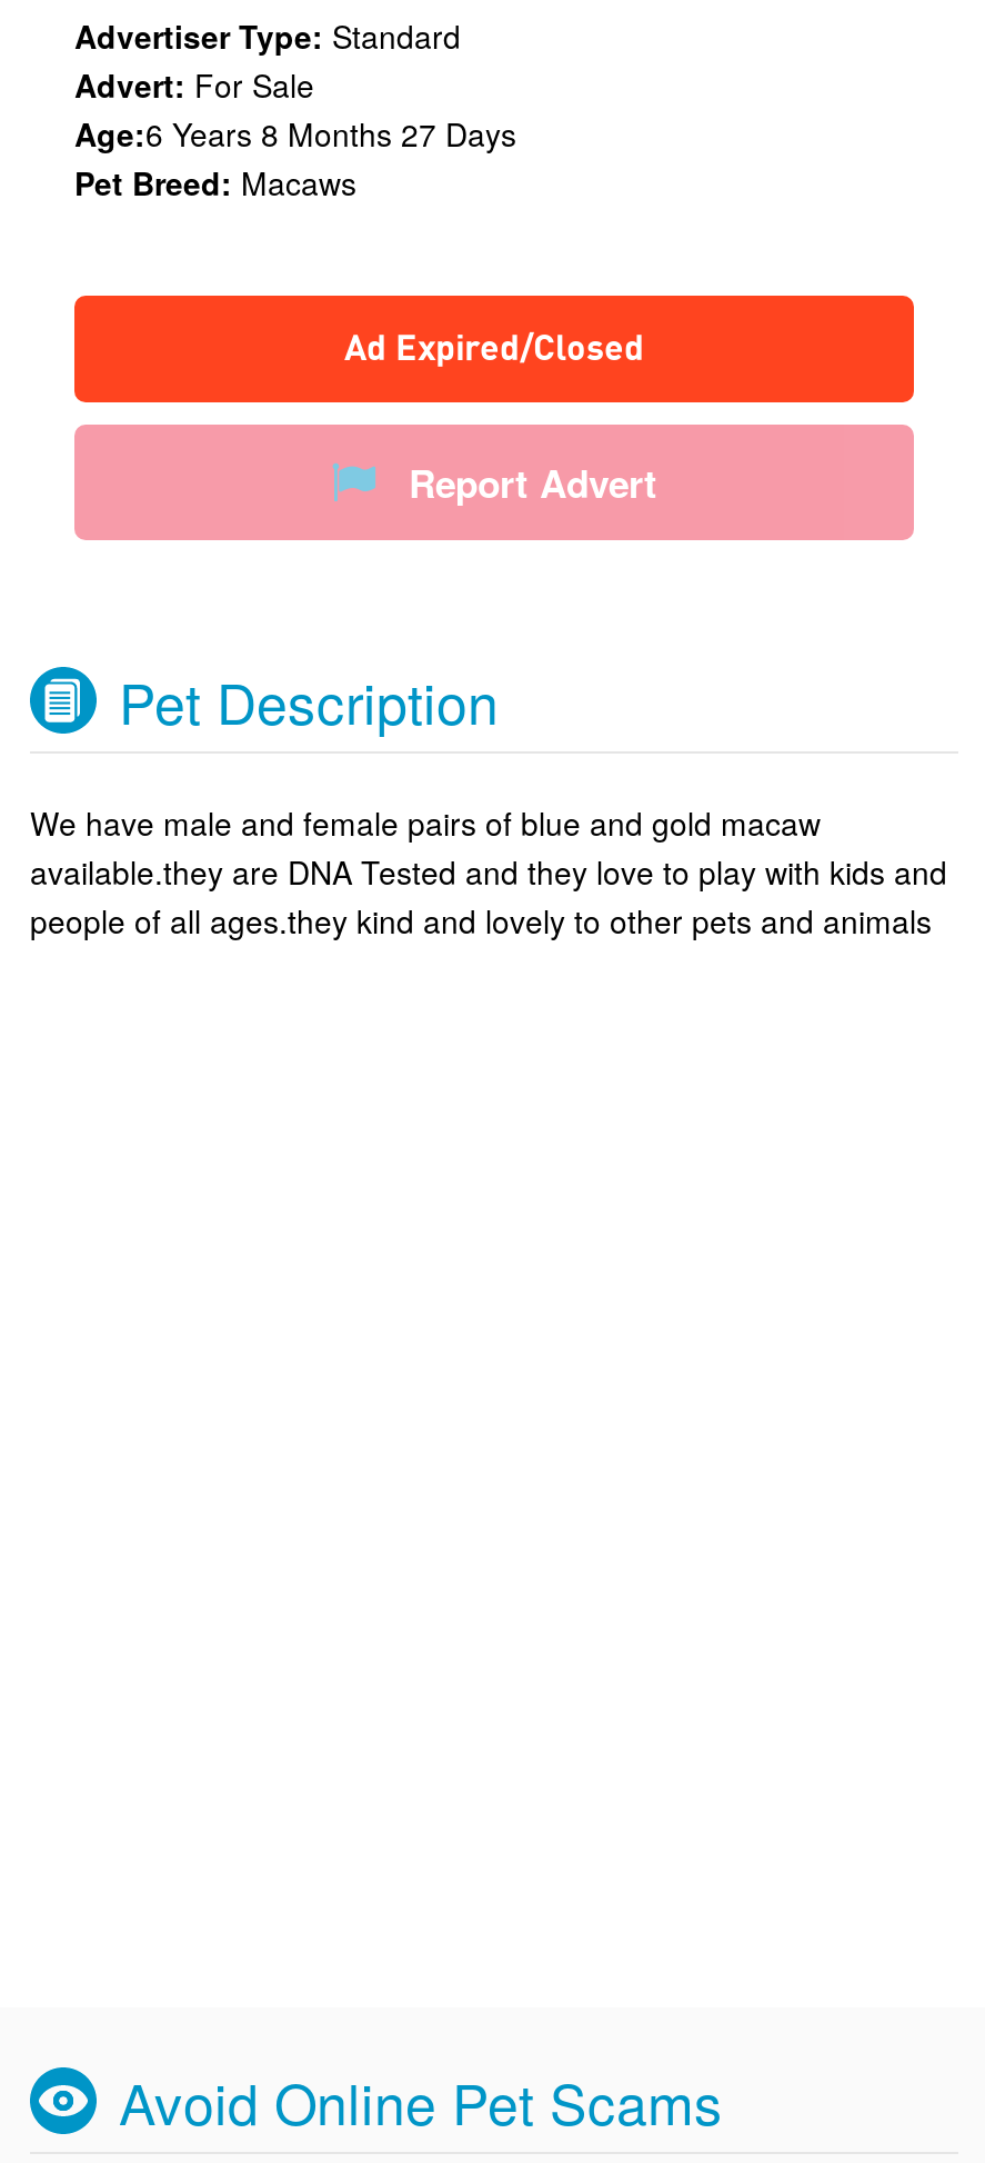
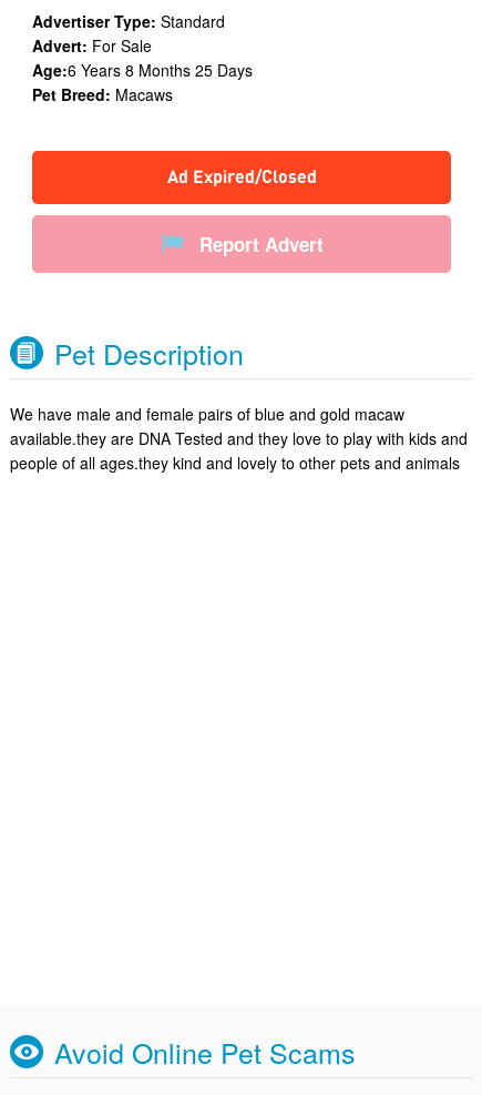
- Age:6 Years 8 Months 27 Days
+ Age:6 Years 8 Months 25 Days
